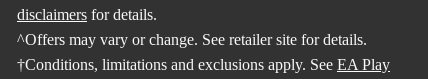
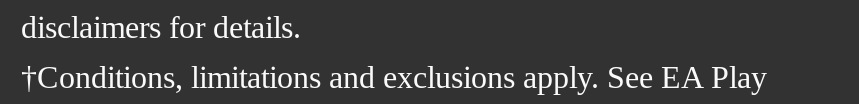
- ^Offers may vary or change. See retailer site for details.
